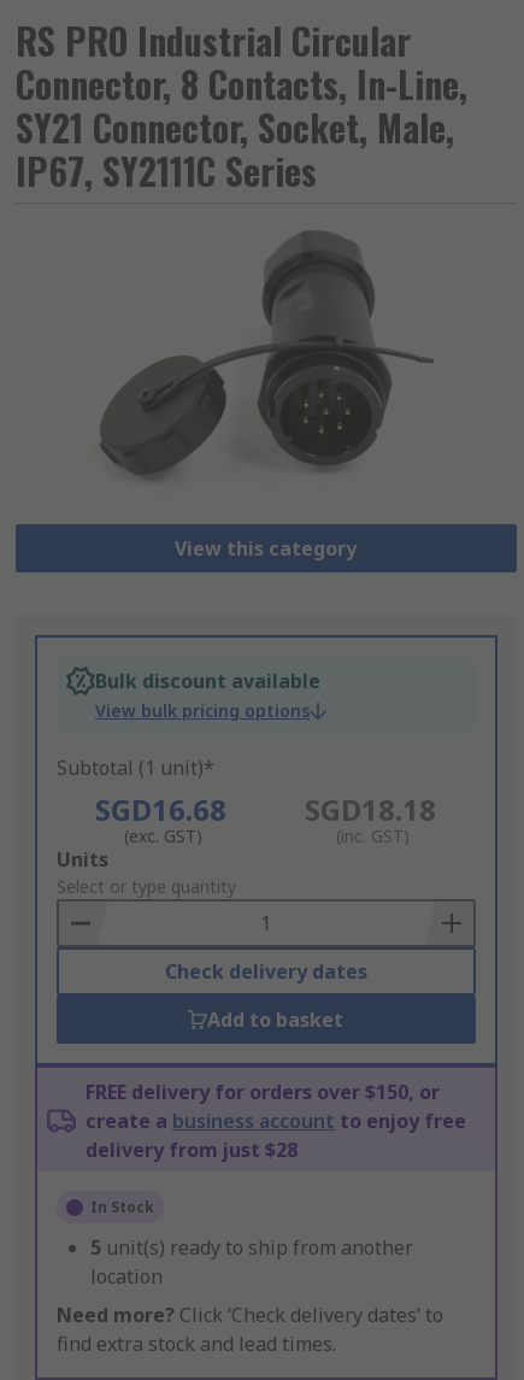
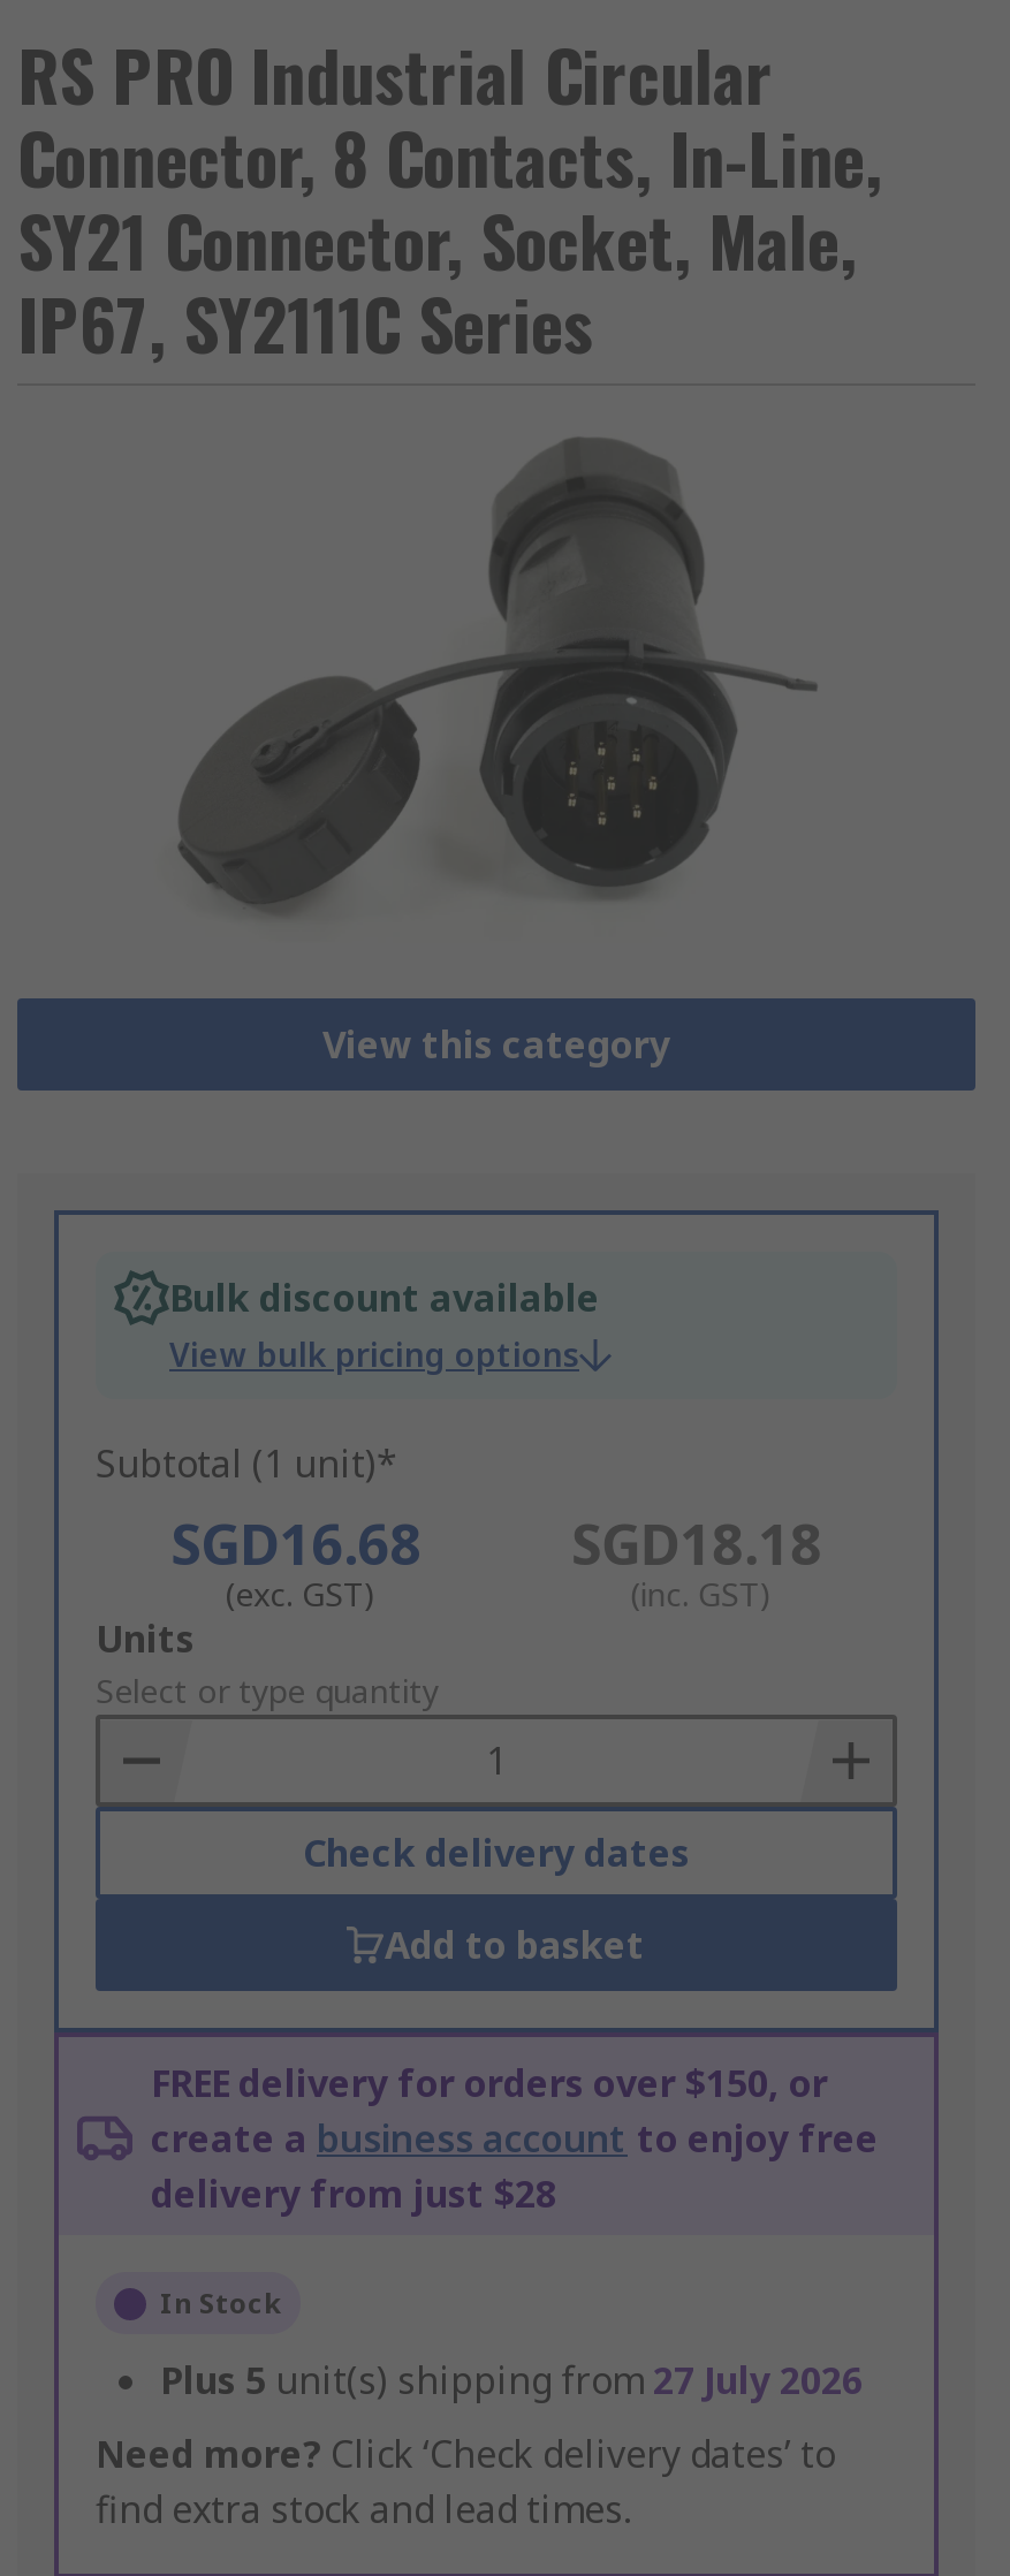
- 5 unit(s) ready to ship from another
- location
+ Plus 5 unit(s) shipping from 27 July 2026
